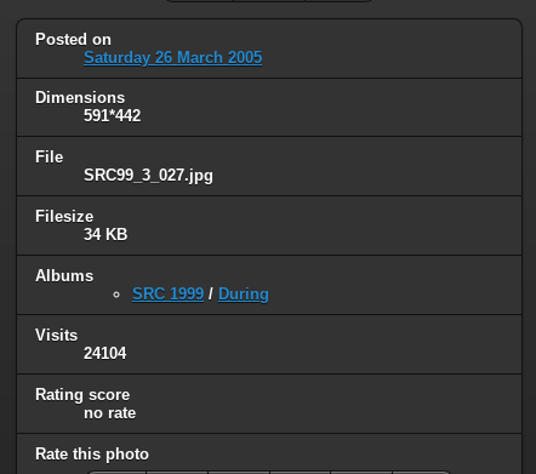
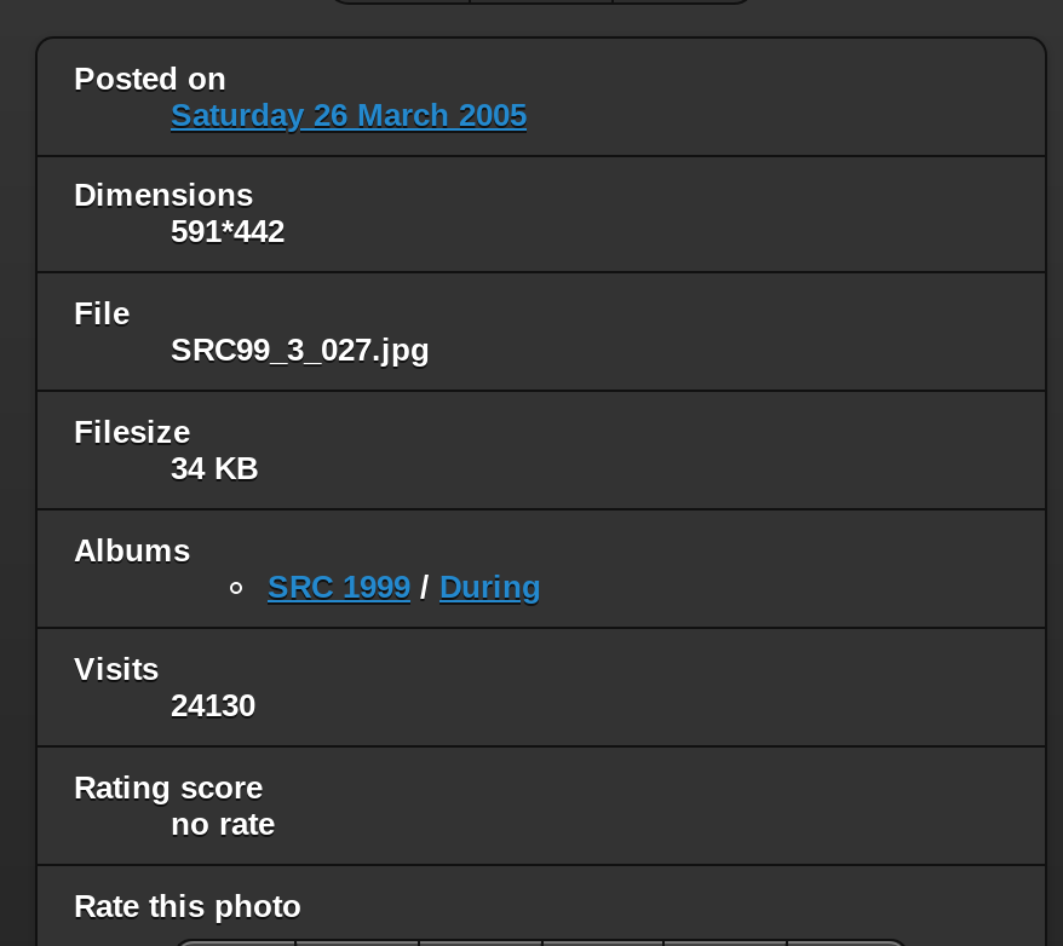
- 24104
+ 24130
